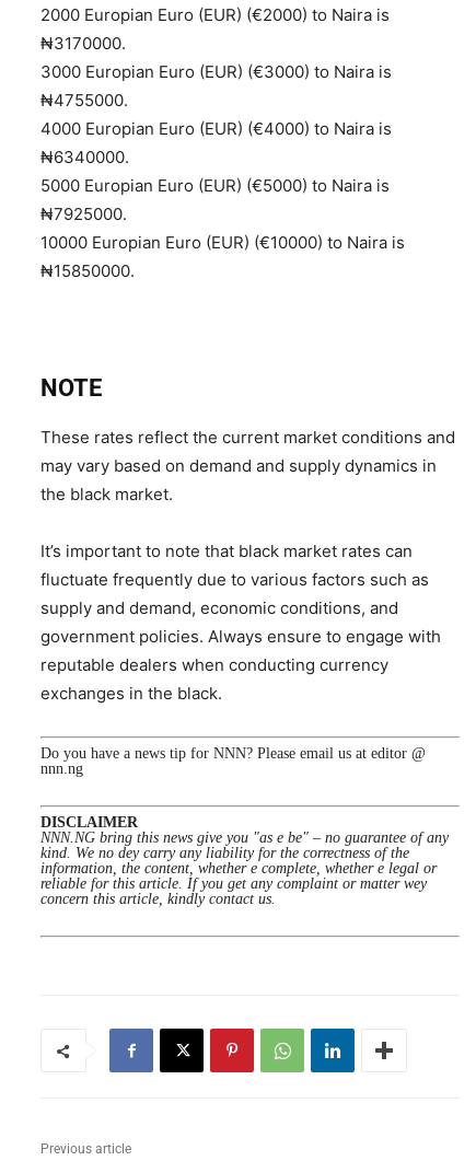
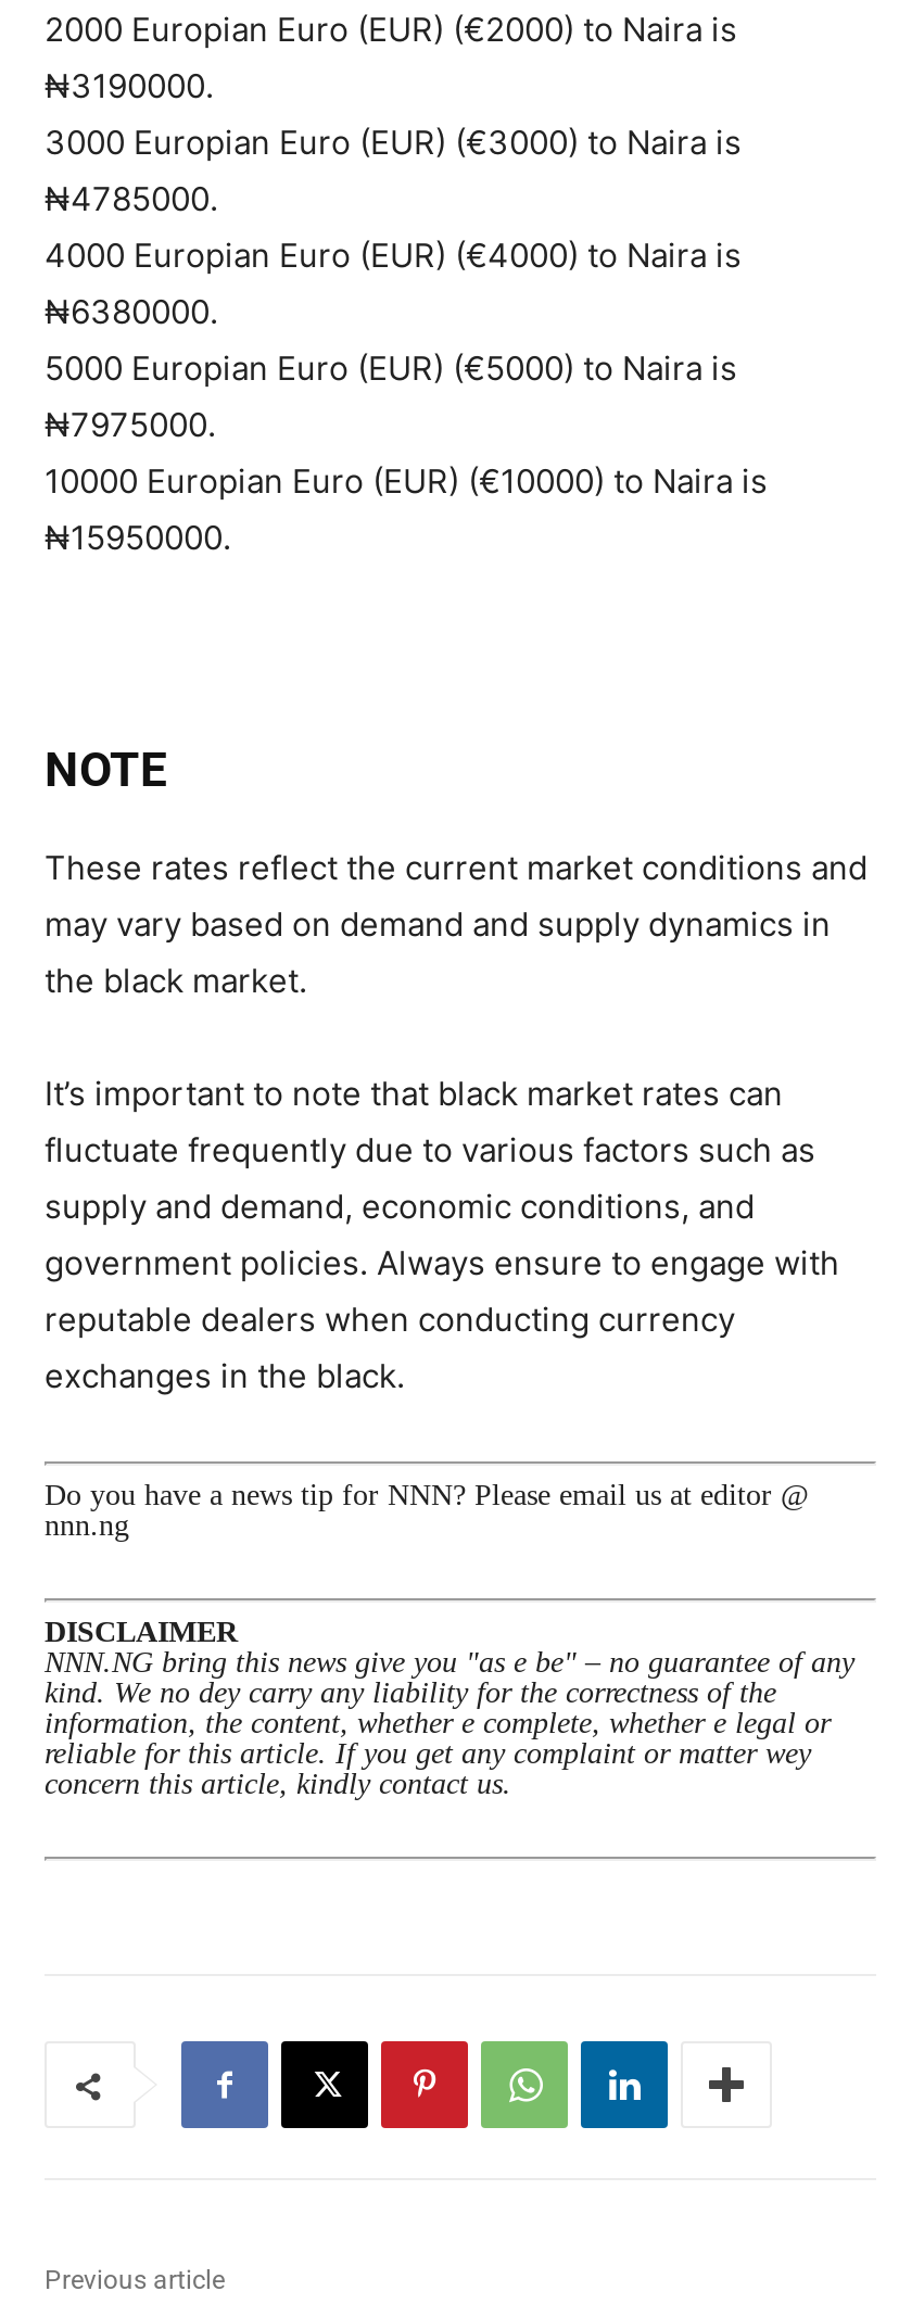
- ₦3170000.
+ ₦3190000.

- ₦4755000.
+ ₦4785000.

- ₦6340000.
+ ₦6380000.

- ₦7925000.
+ ₦7975000.

- ₦15850000.
+ ₦15950000.
